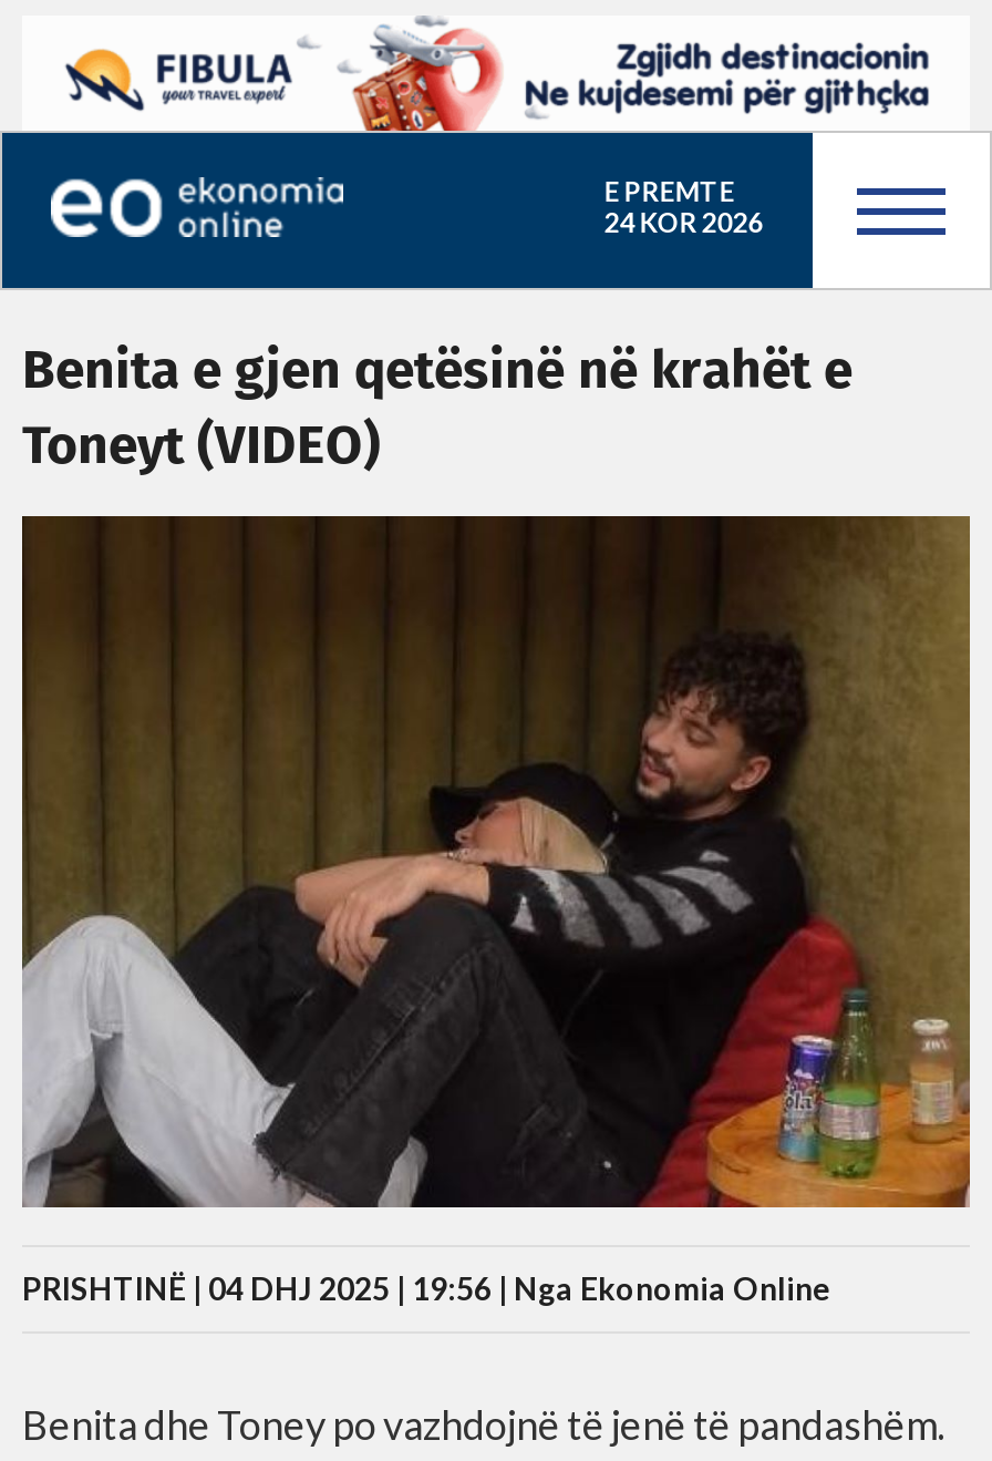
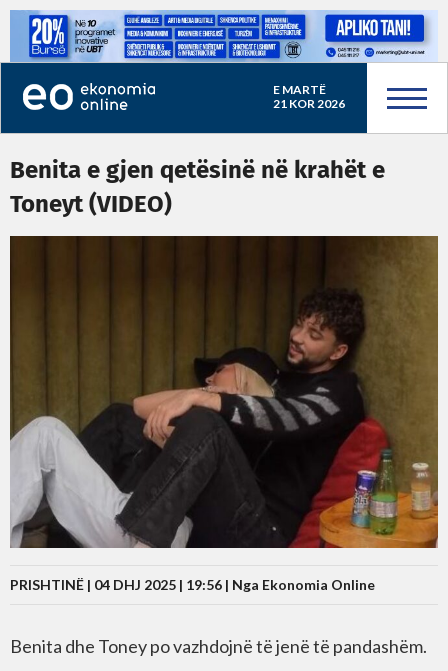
- [image]
- E PREMTE
+ [image]
+ E MARTË

- 24 KOR 2026
+ 21 KOR 2026
